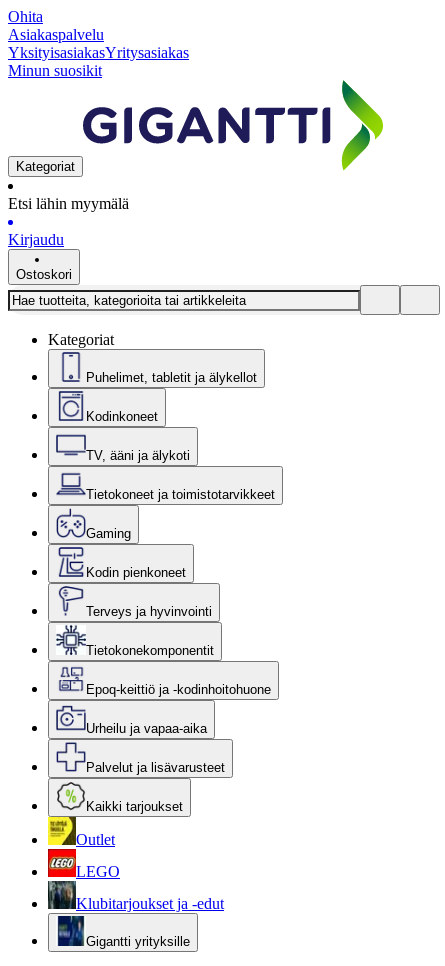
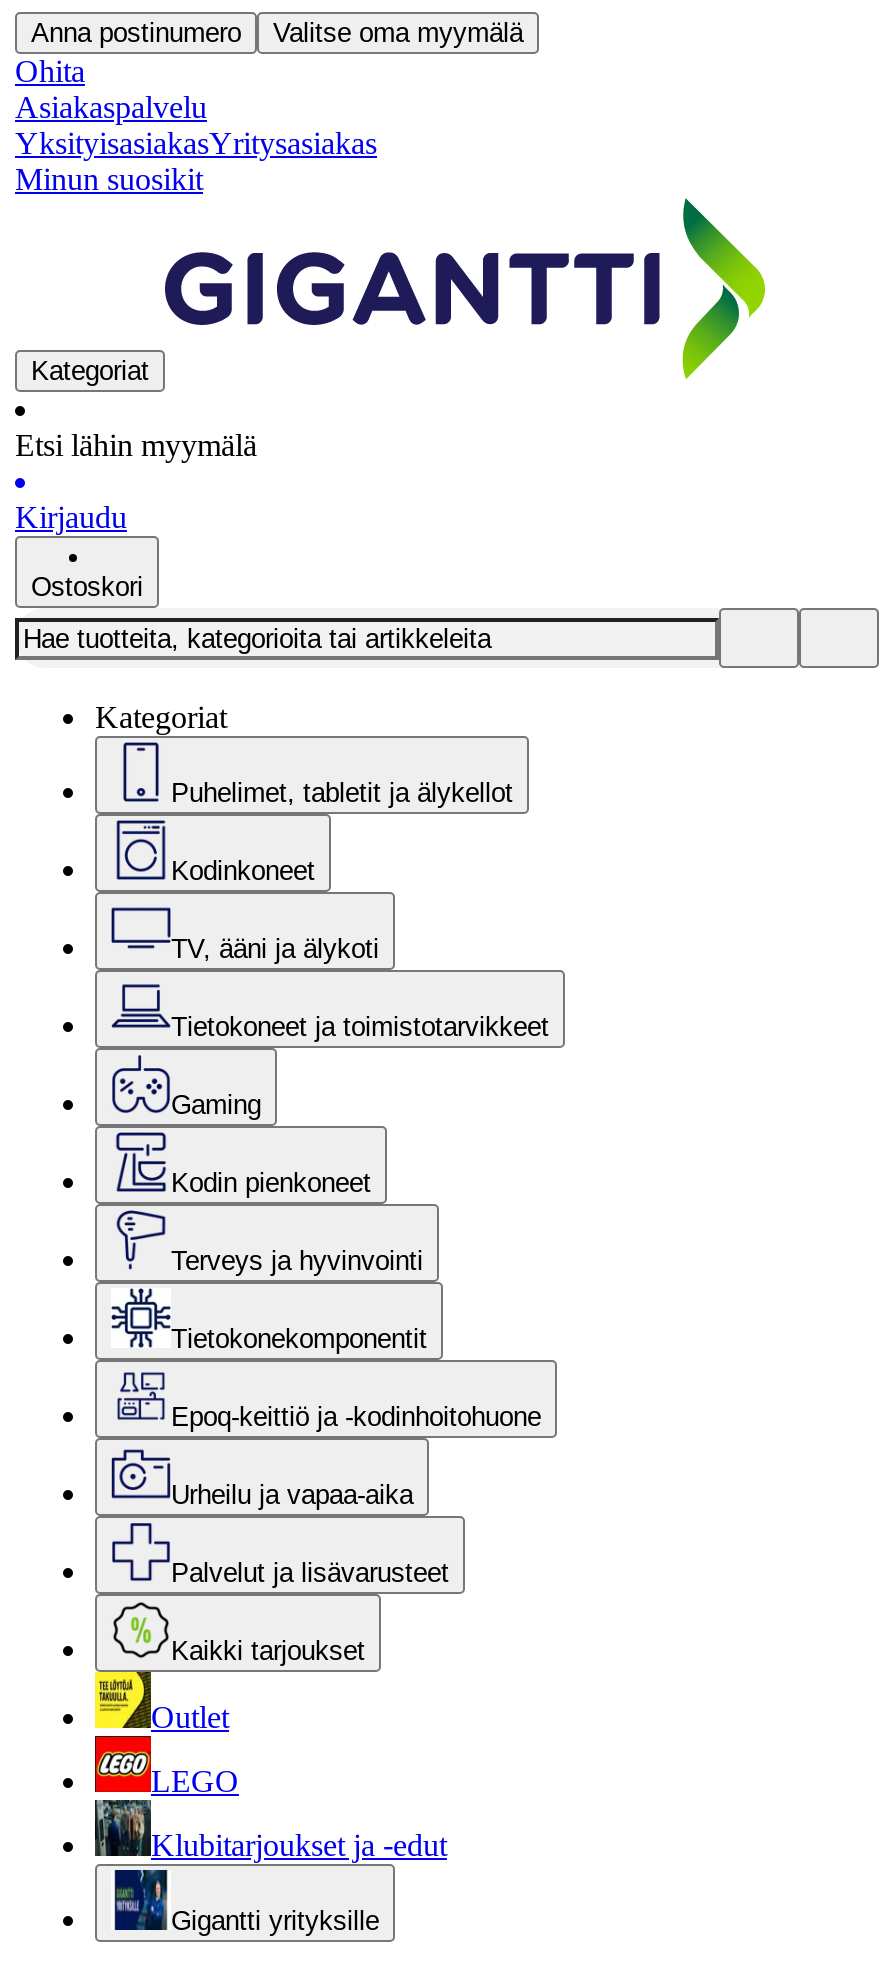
+ Anna postinumero
+ Valitse oma myymälä
